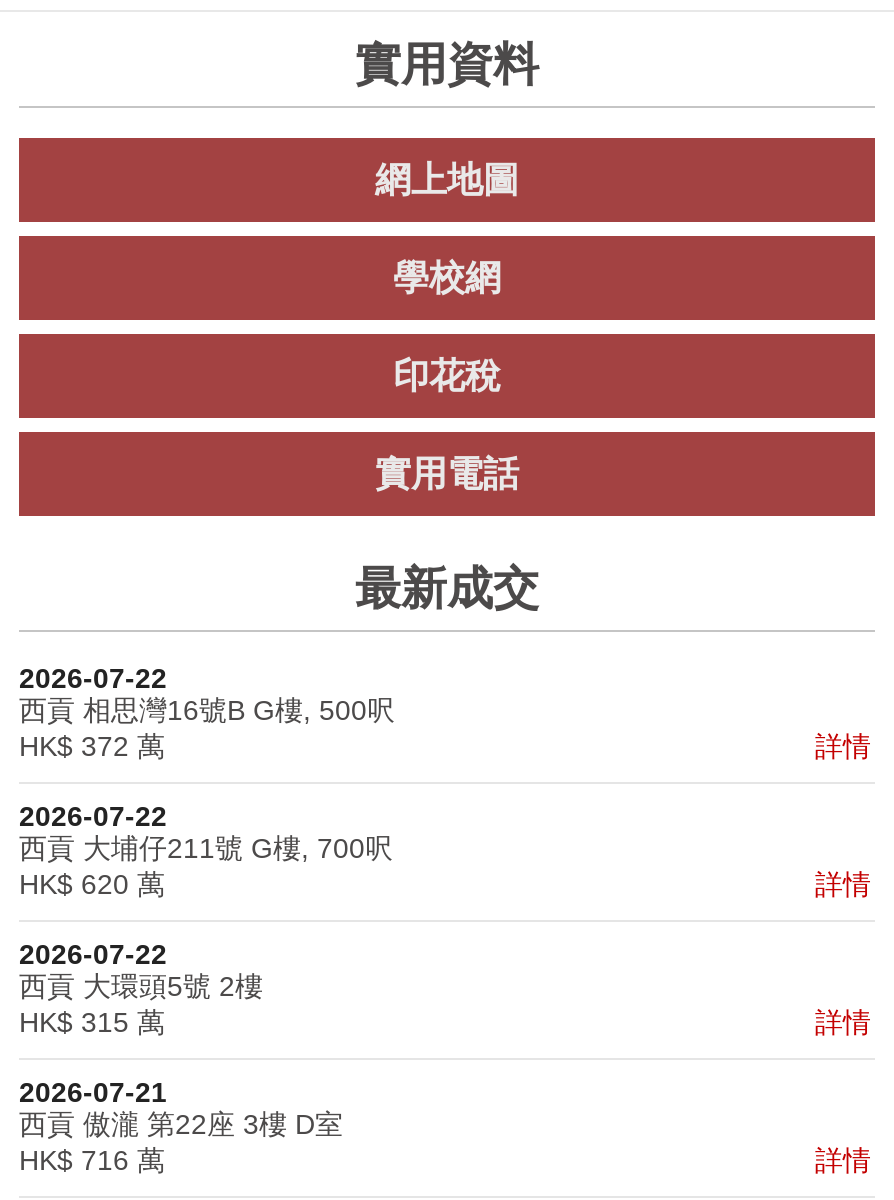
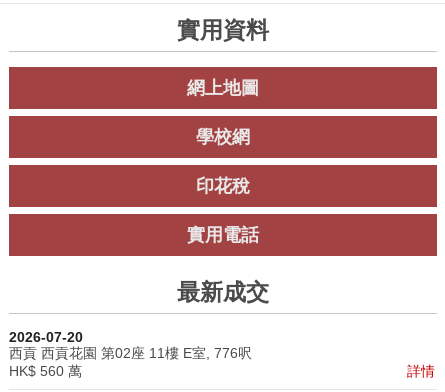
- 2026-07-22
- 西貢 相思灣16號B G樓, 500呎
- HK$ 372 萬
- 詳情
- 2026-07-22
- 西貢 大埔仔211號 G樓, 700呎
- HK$ 620 萬
- 詳情
- 2026-07-22
- 西貢 大環頭5號 2樓
- HK$ 315 萬
- 詳情
- 2026-07-21
- 西貢 傲瀧 第22座 3樓 D室
- HK$ 716 萬
+ 2026-07-20
+ 西貢 西貢花園 第02座 11樓 E室, 776呎
+ HK$ 560 萬
